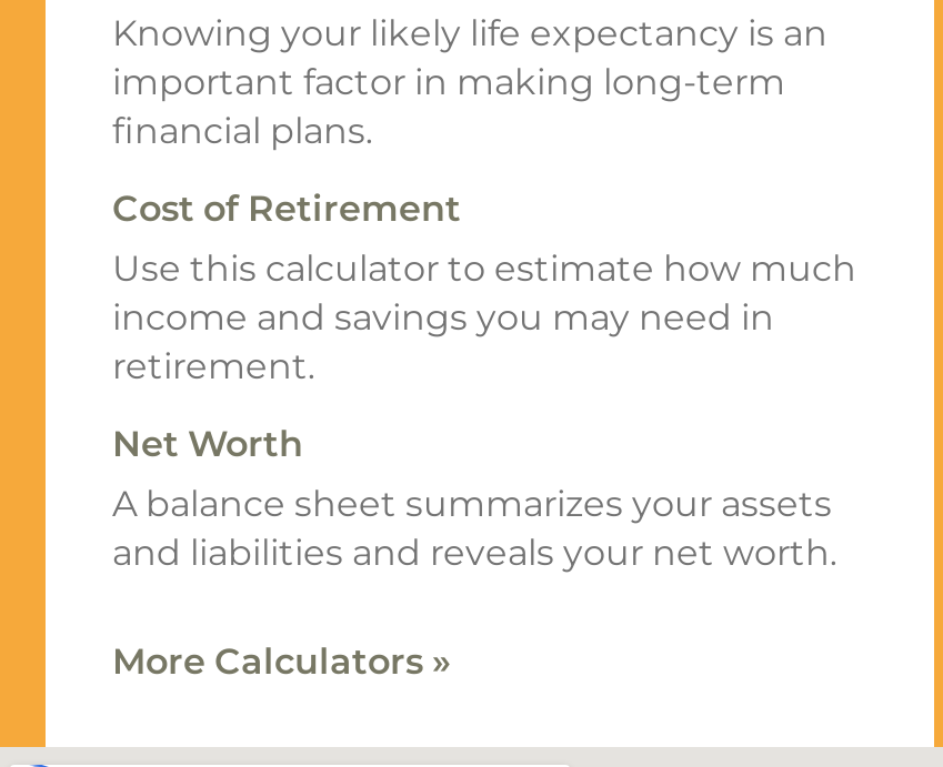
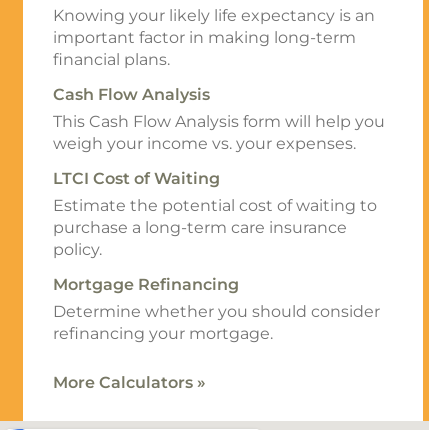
- Cost of Retirement
- Use this calculator to estimate how much
- income and savings you may need in
- retirement.
- Net Worth
- A balance sheet summarizes your assets
- and liabilities and reveals your net worth.
+ Cash Flow Analysis
+ This Cash Flow Analysis form will help you
+ weigh your income vs. your expenses.
+ LTCI Cost of Waiting
+ Estimate the potential cost of waiting to
+ purchase a long-term care insurance
+ policy.
+ Mortgage Refinancing
+ Determine whether you should consider
+ refinancing your mortgage.
